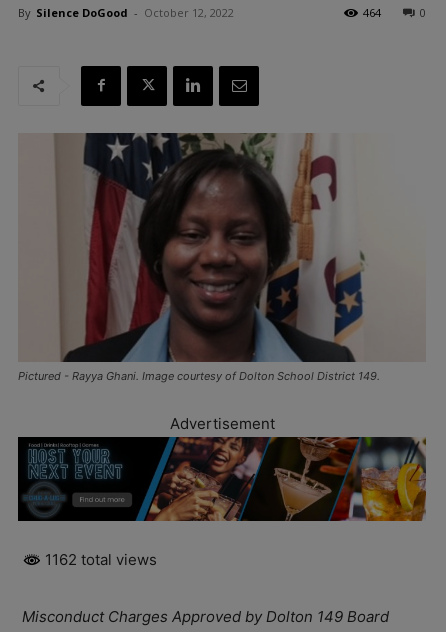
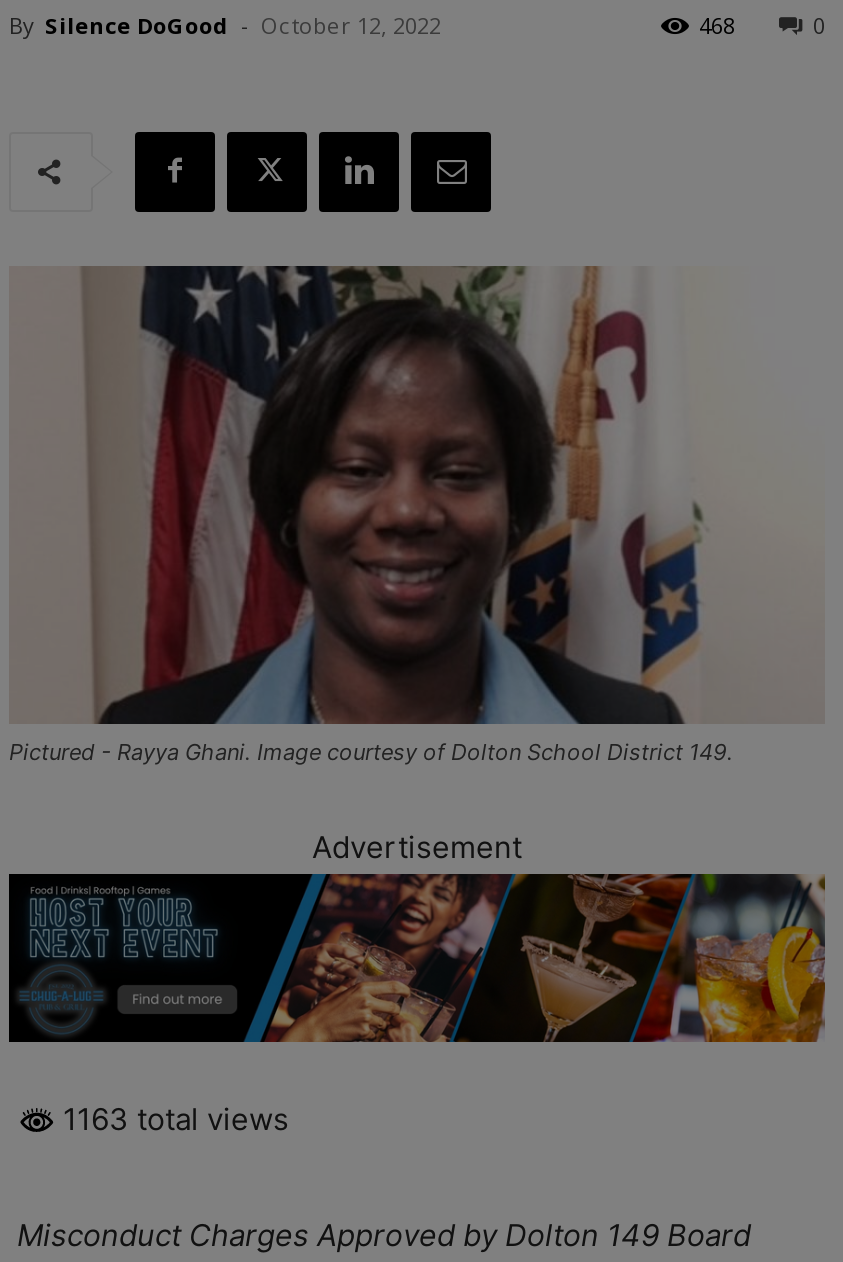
- 464
+ 468

- 1162 total views
+ 1163 total views
